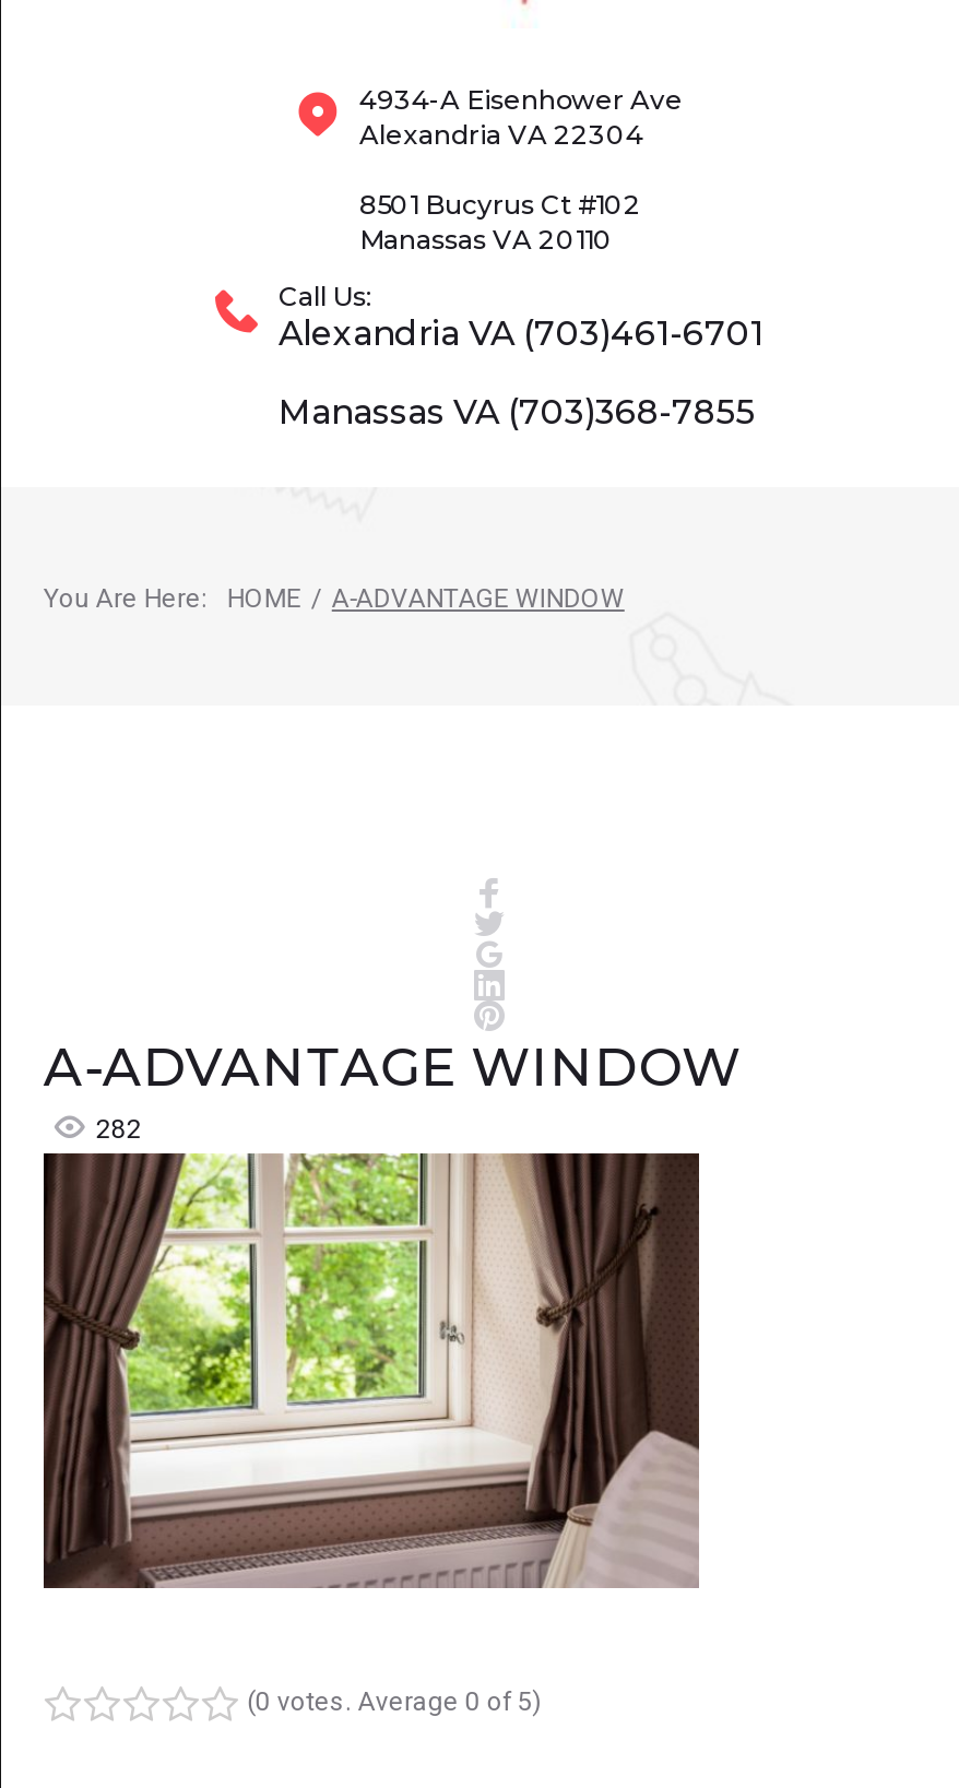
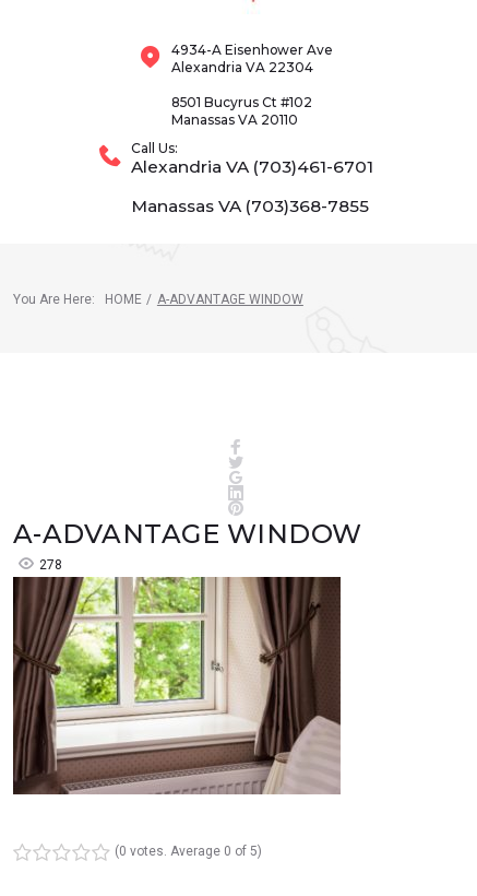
- 282
+ 278
